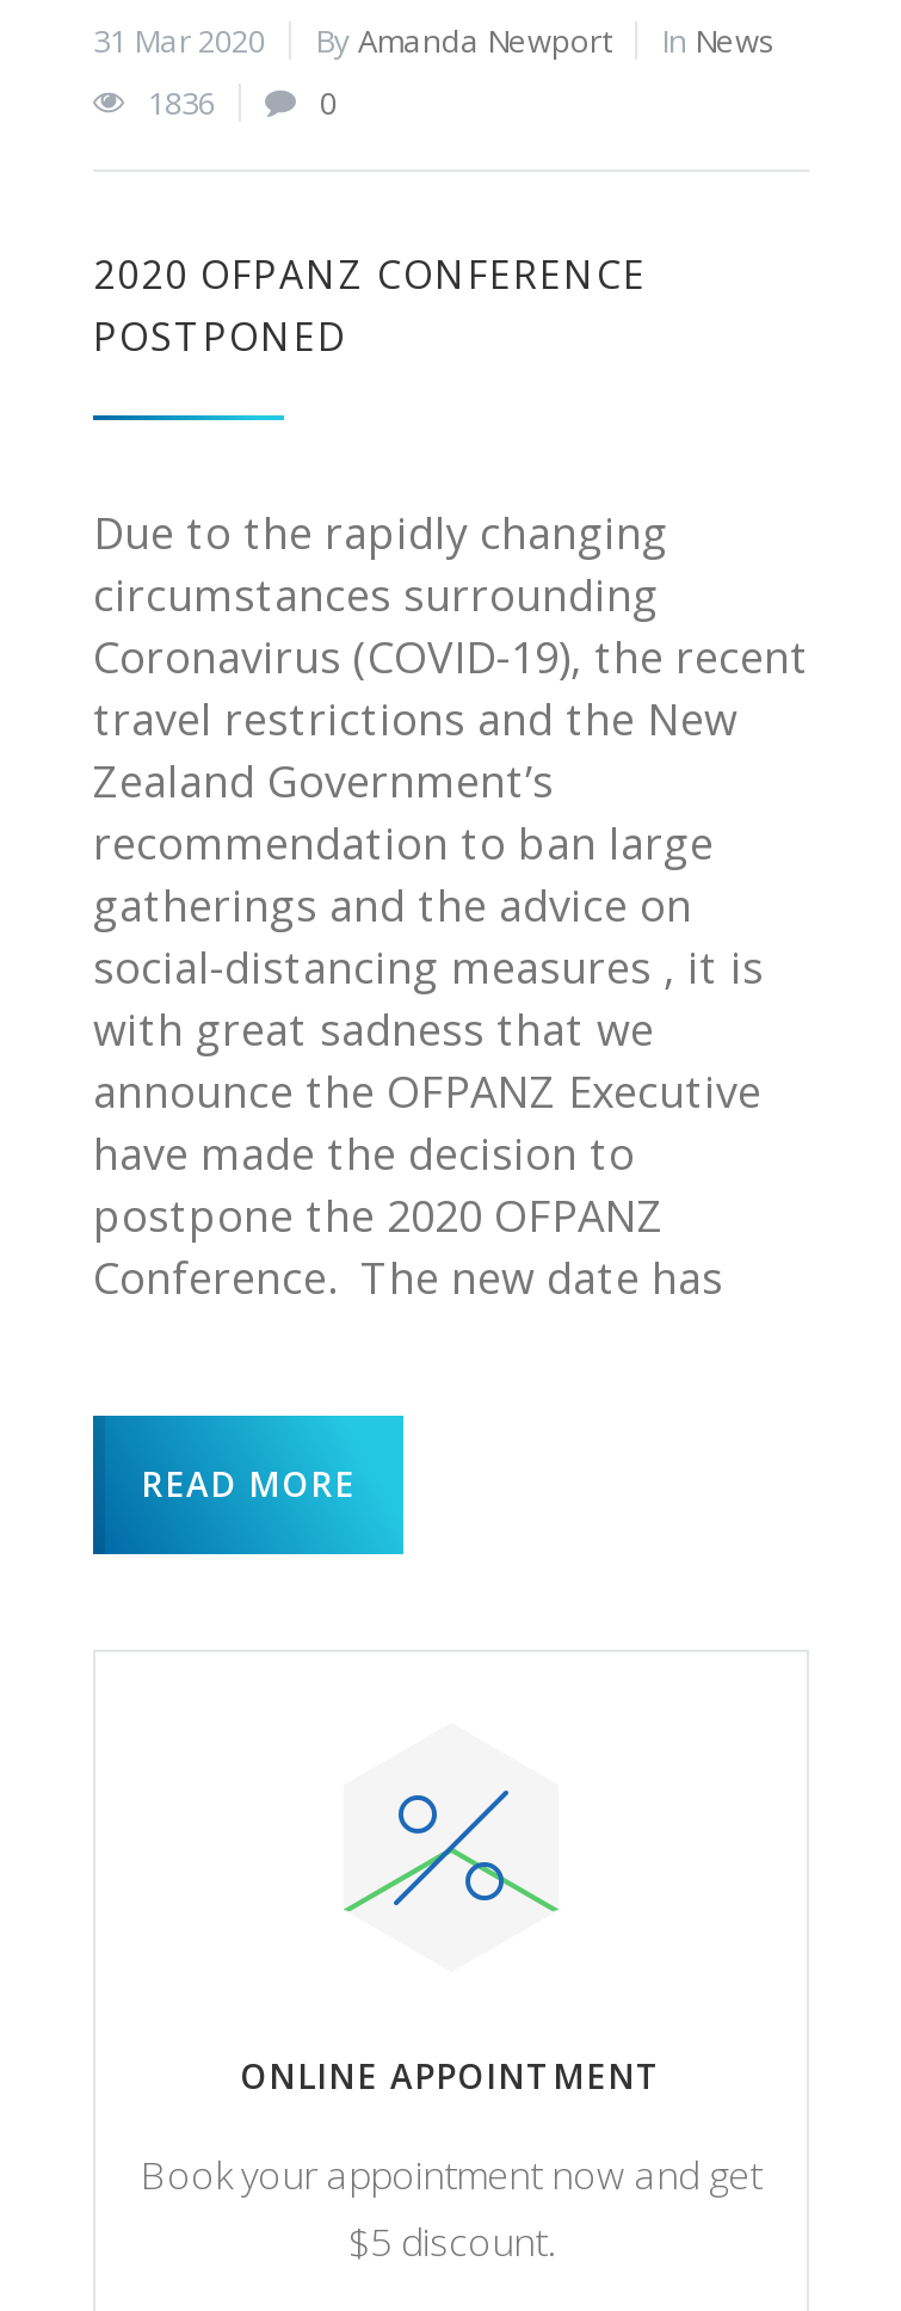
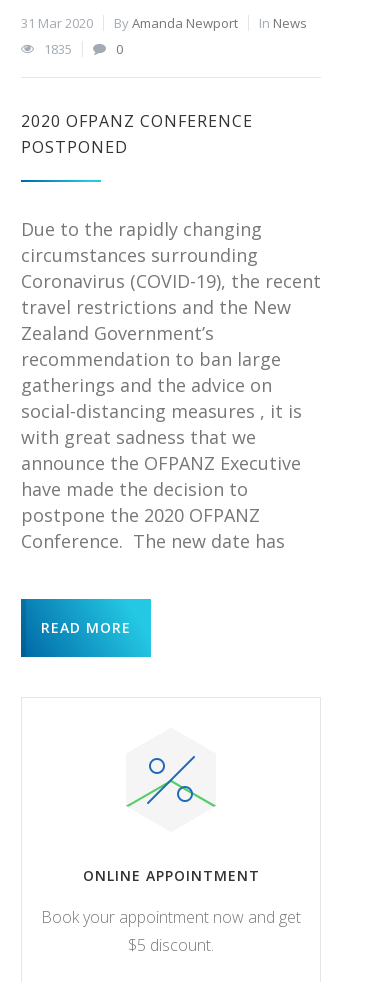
- 1836
+ 1835
